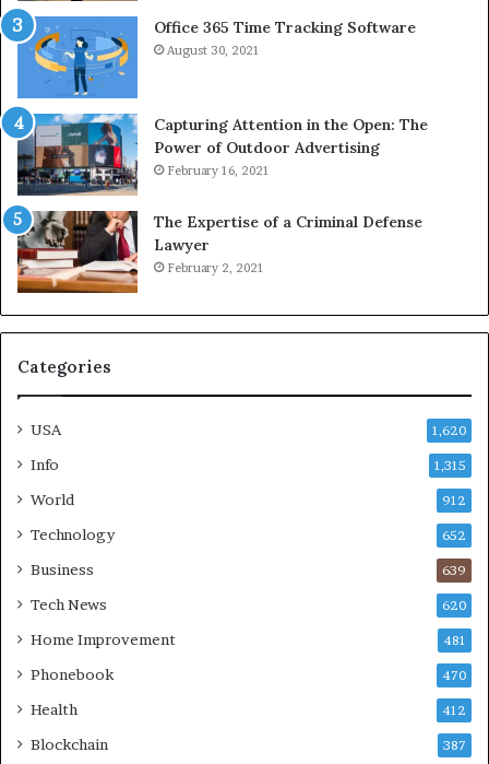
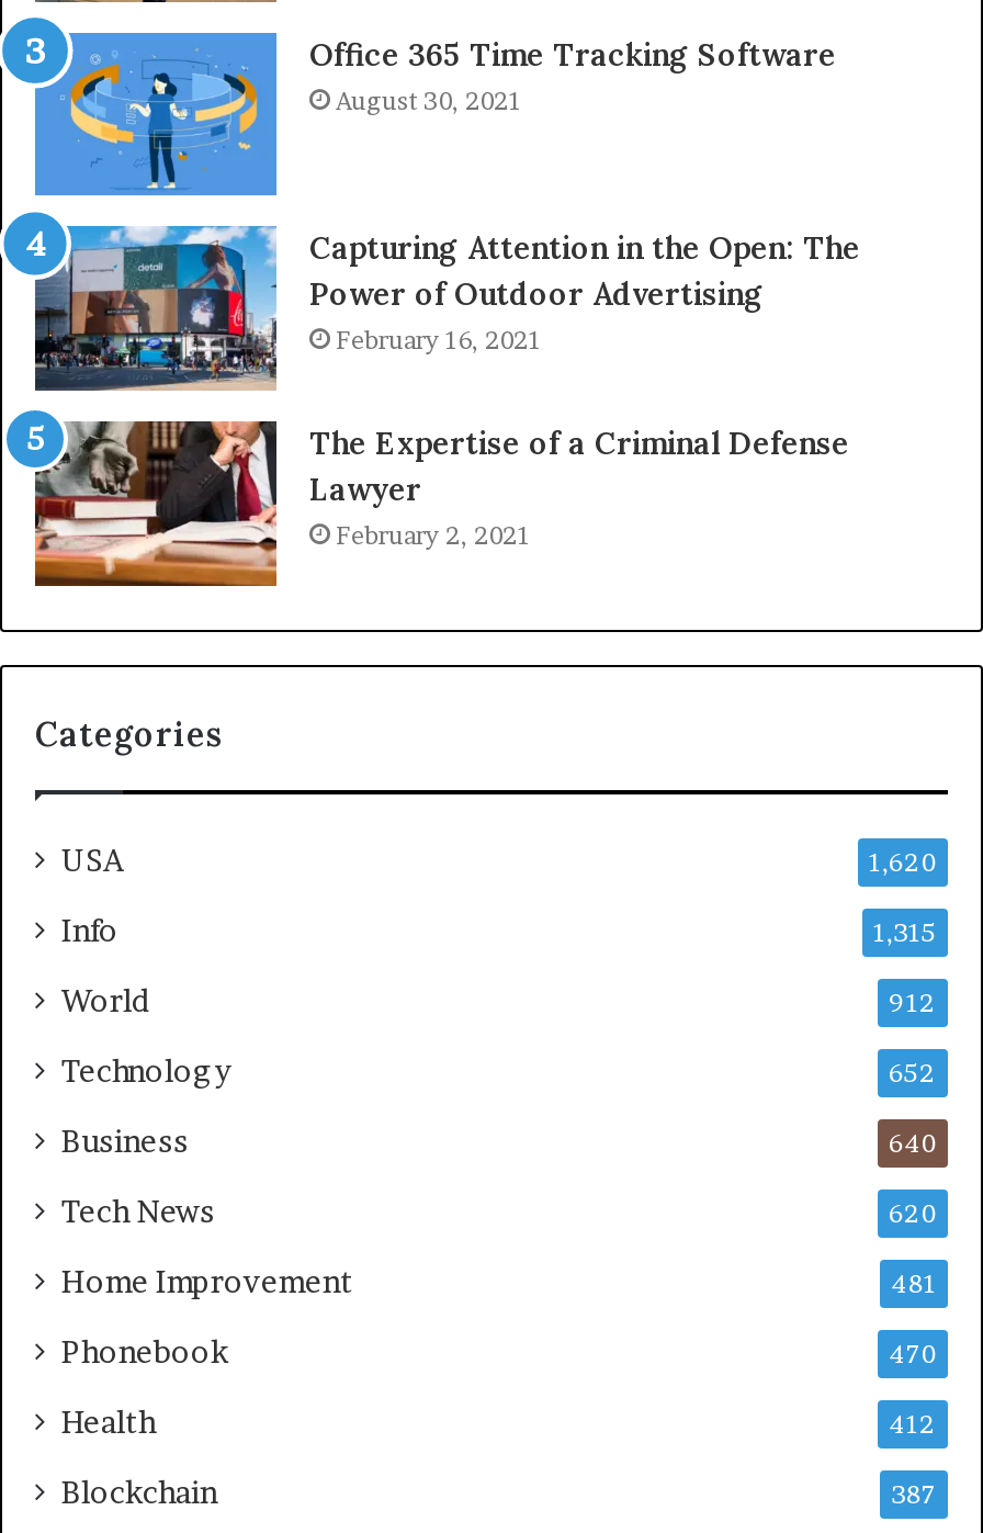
- 639
+ 640
